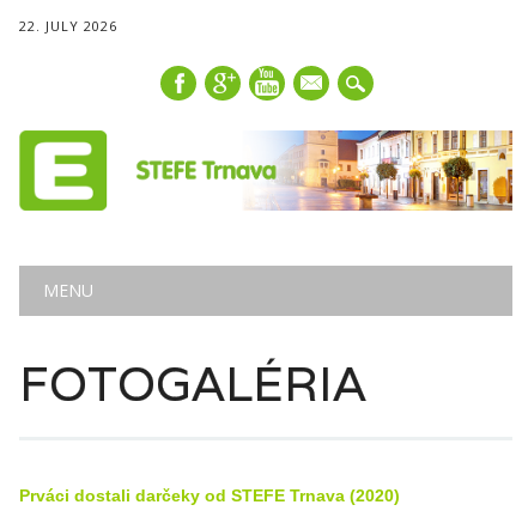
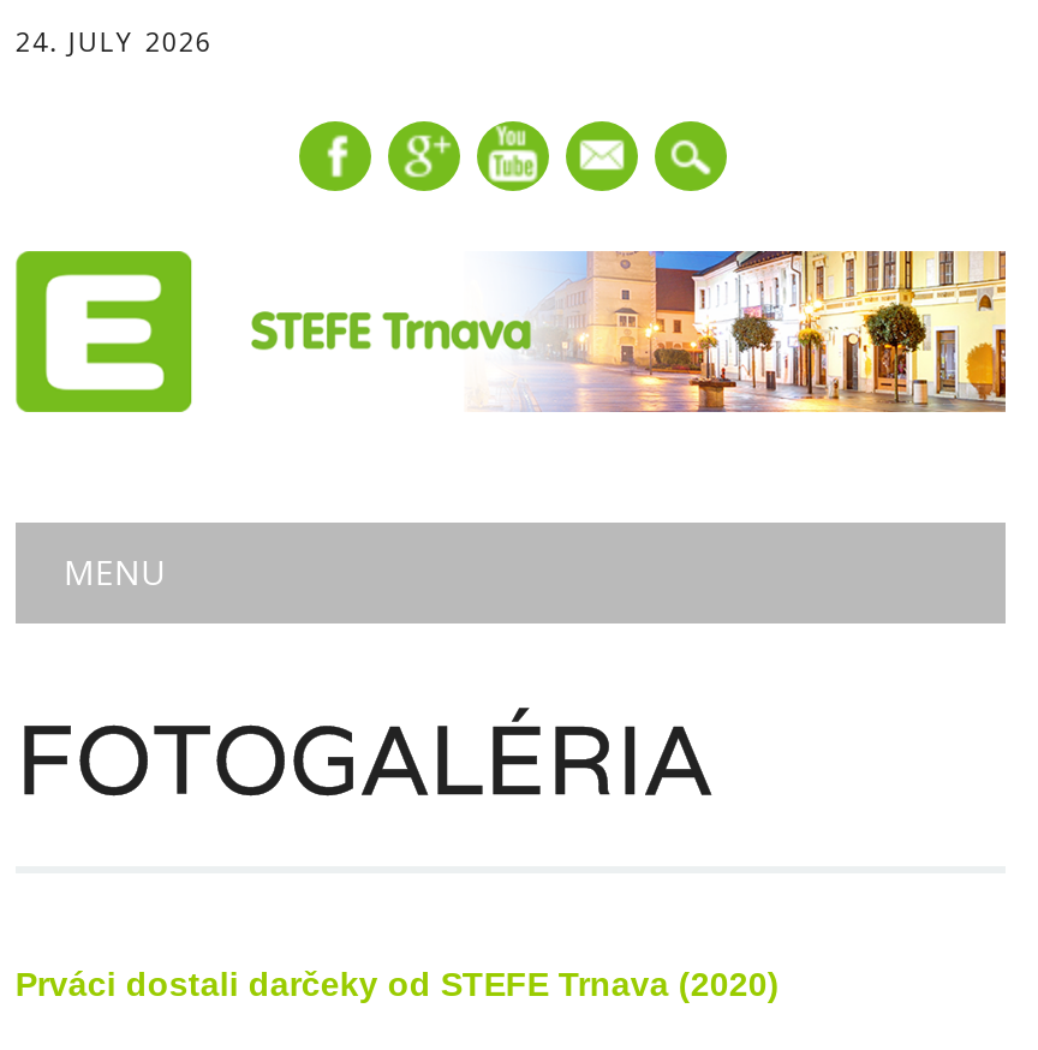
- 22. JULY 2026
+ 24. JULY 2026
